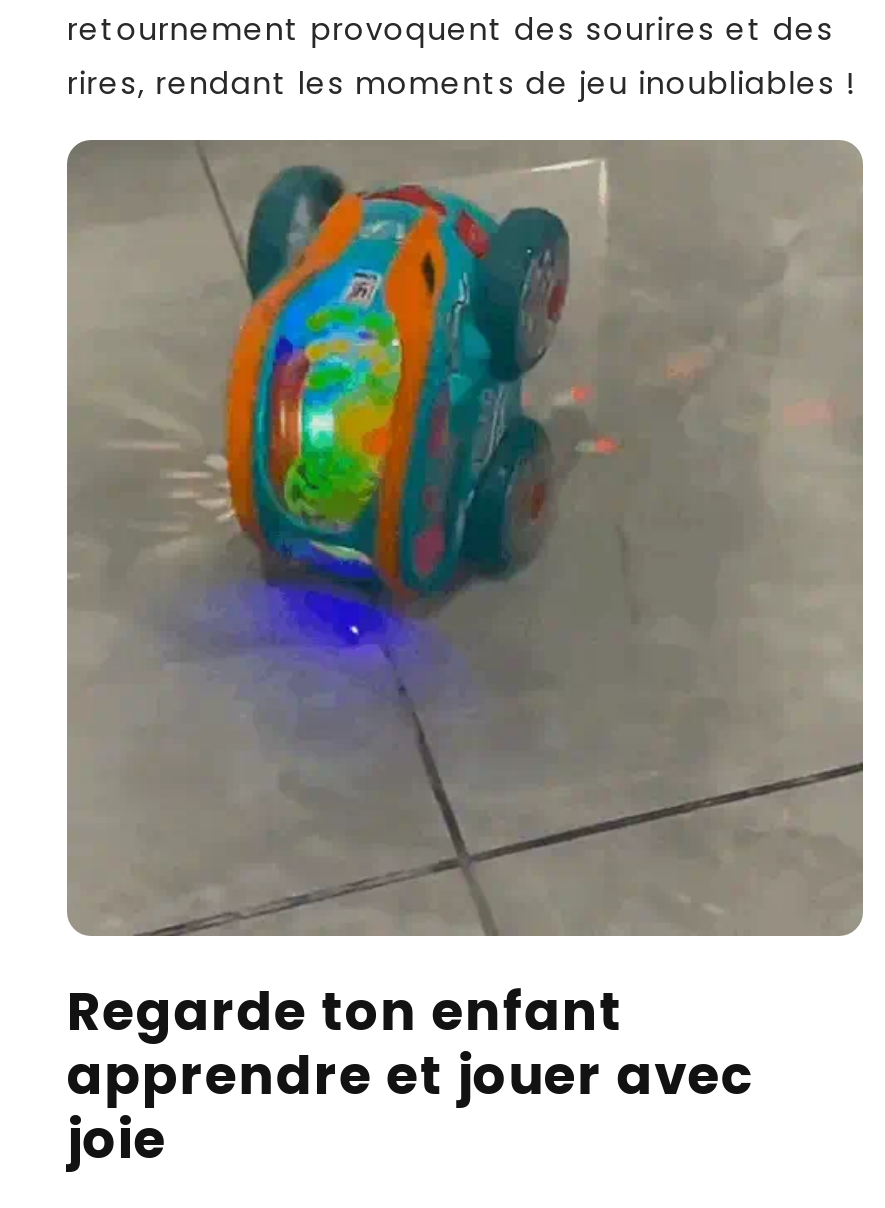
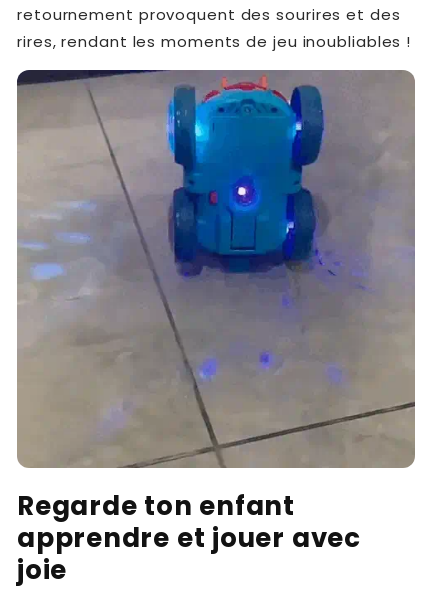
- [image]
+ [image]
